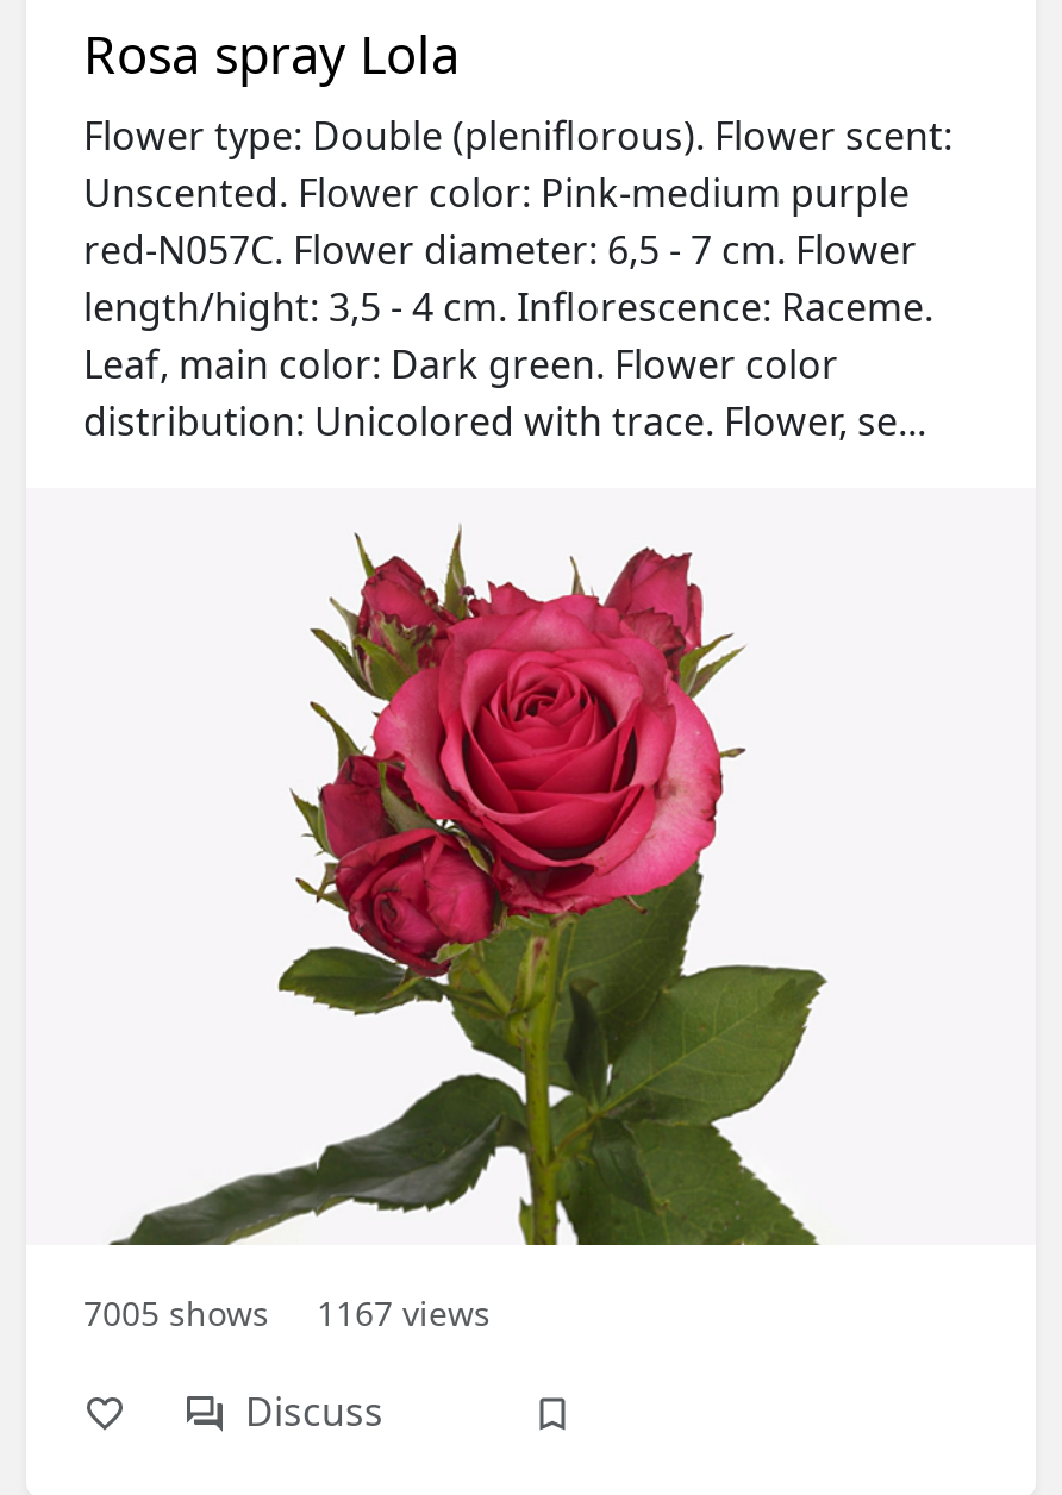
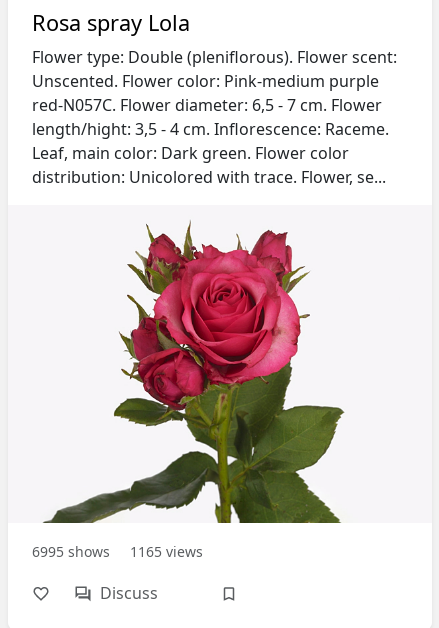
- 7005 shows
+ 6995 shows

- 1167 views
+ 1165 views
